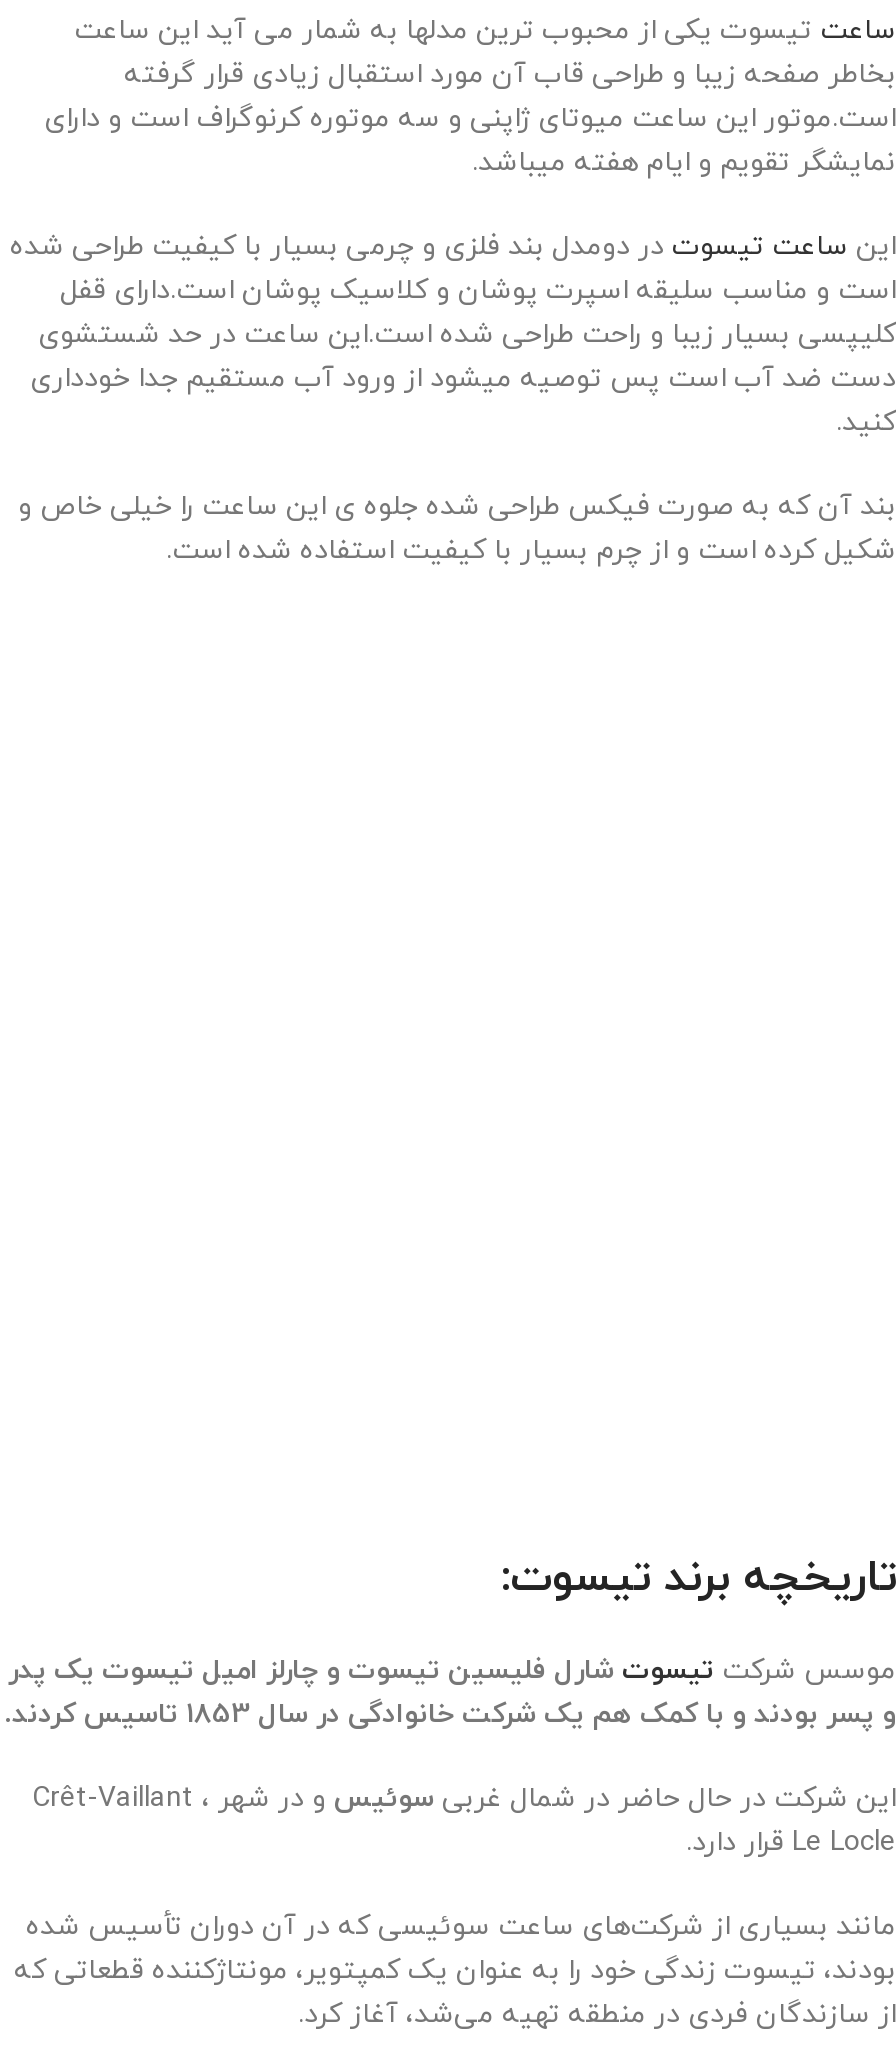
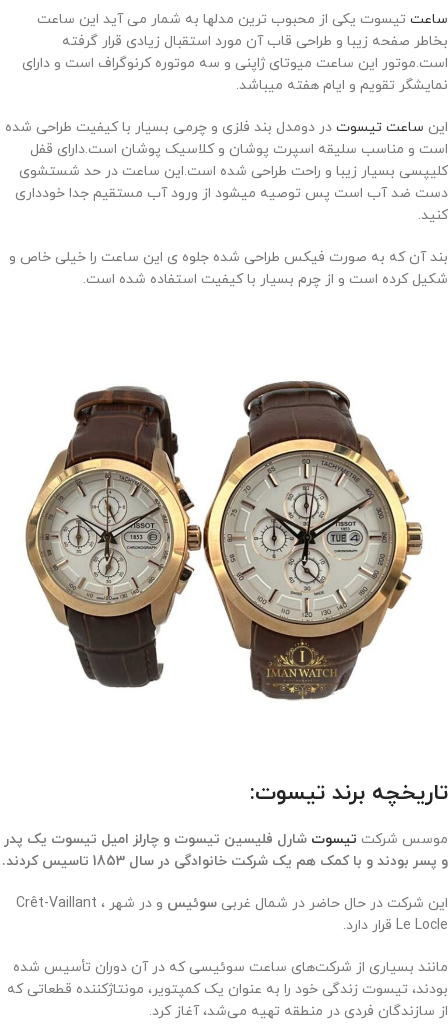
+ [image]
